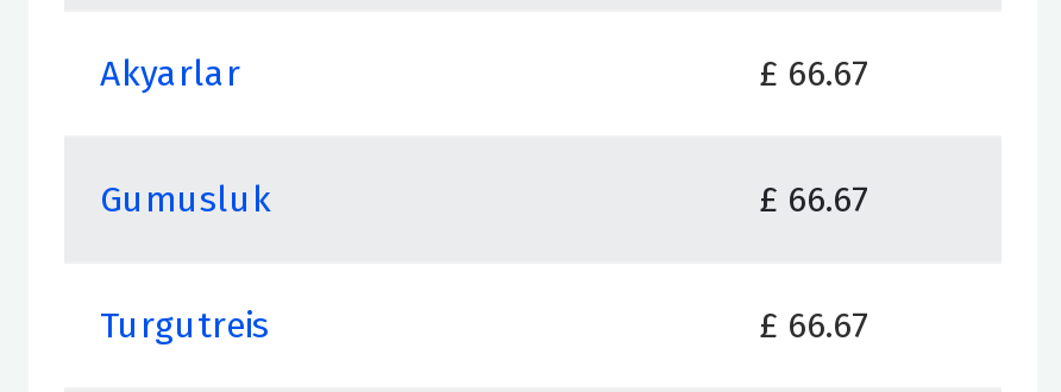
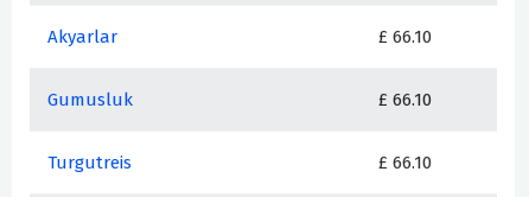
- £ 66.67
+ £ 66.10

- £ 66.67
+ £ 66.10

- £ 66.67
+ £ 66.10
